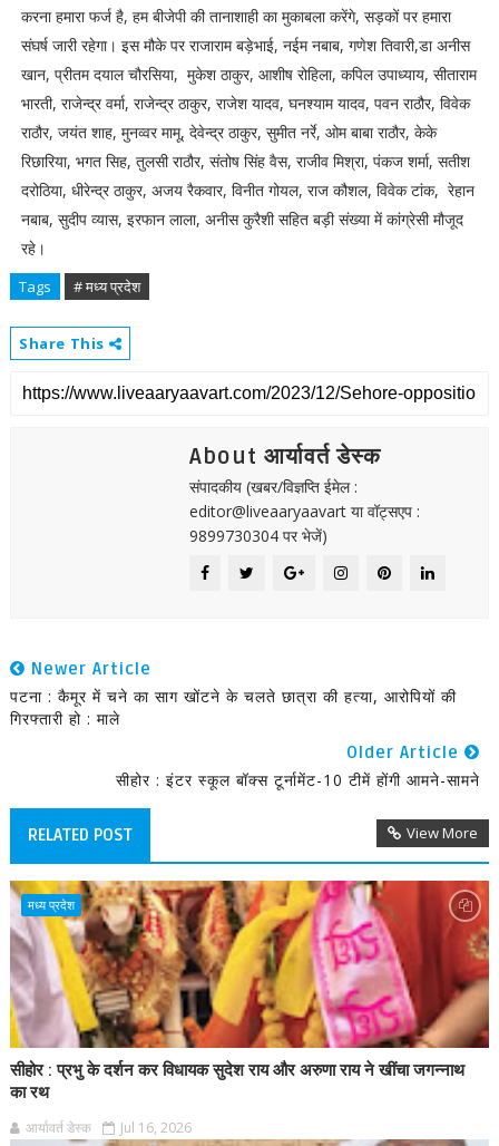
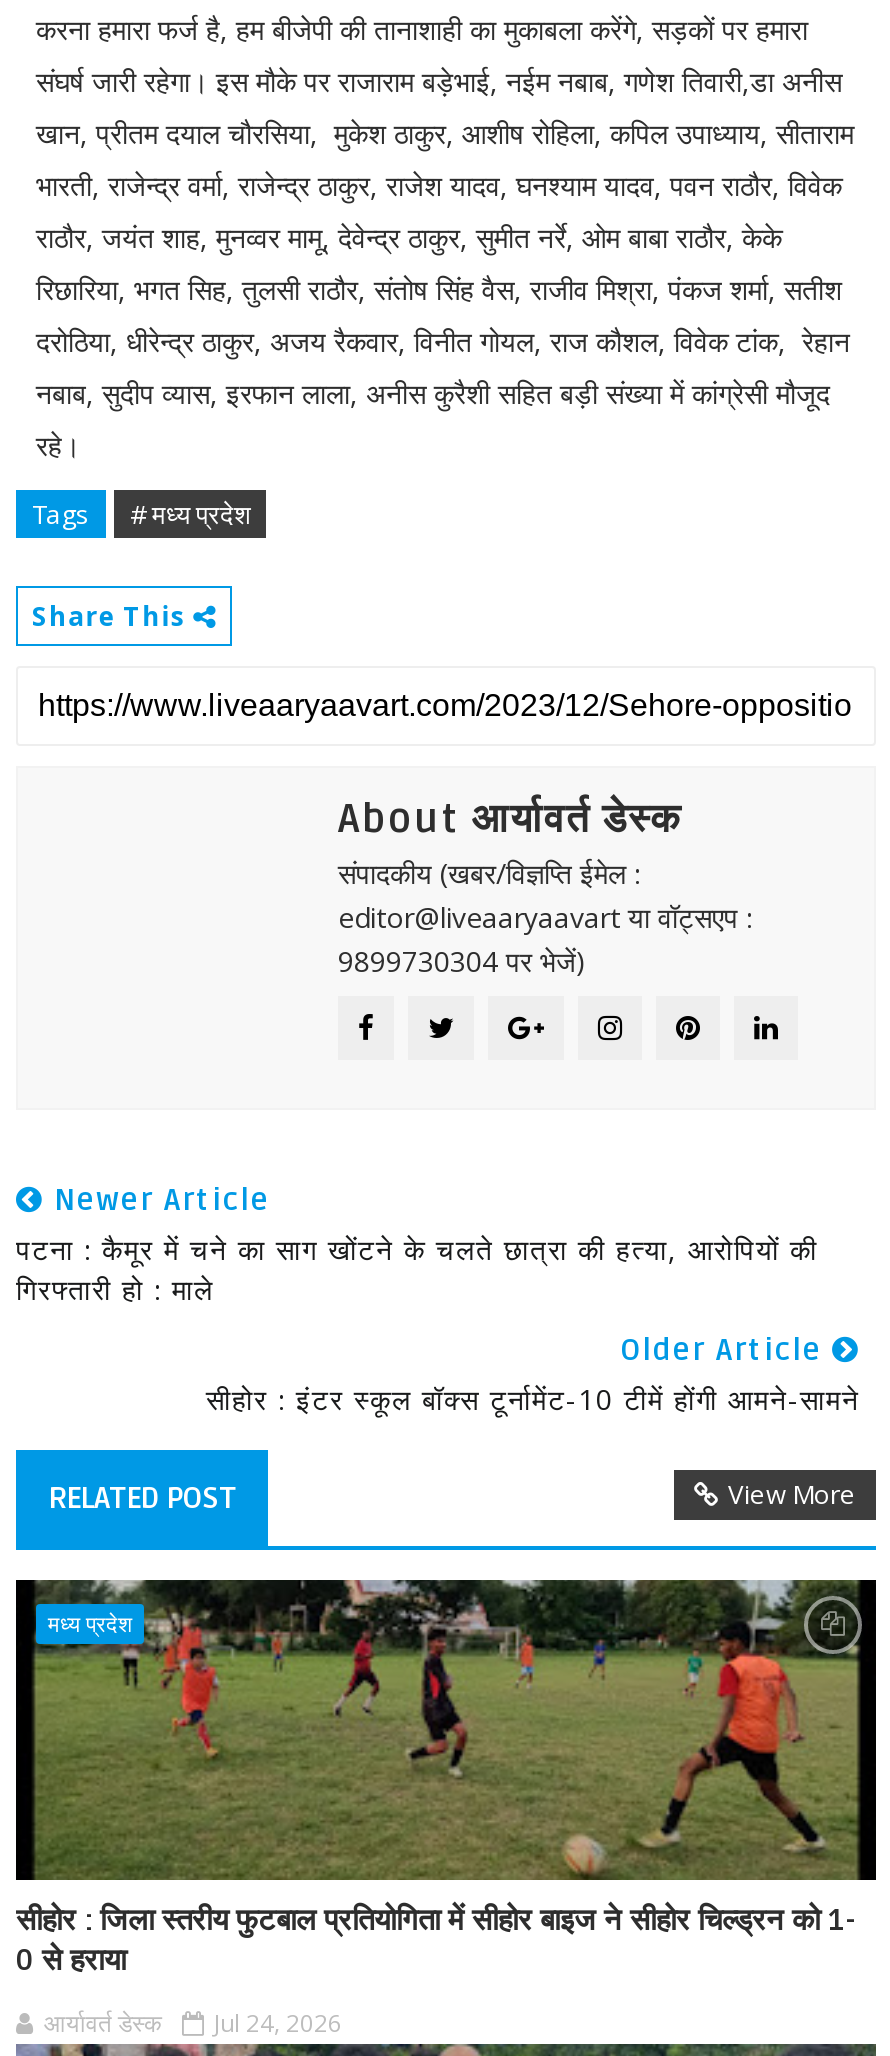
- [image]
- सीहोर : प्रभु के दर्शन कर विधायक सुदेश राय और अरुणा राय ने खींचा जगन्नाथ
- का रथ
+ [image]
+ सीहोर : जिला स्तरीय फुटबाल प्रतियोगिता में सीहोर बाइज ने सीहोर चिल्ड्रन को 1-
+ 0 से हराया

- आर्यावर्त डेस्क Jul 16, 2026
+ आर्यावर्त डेस्क Jul 24, 2026
